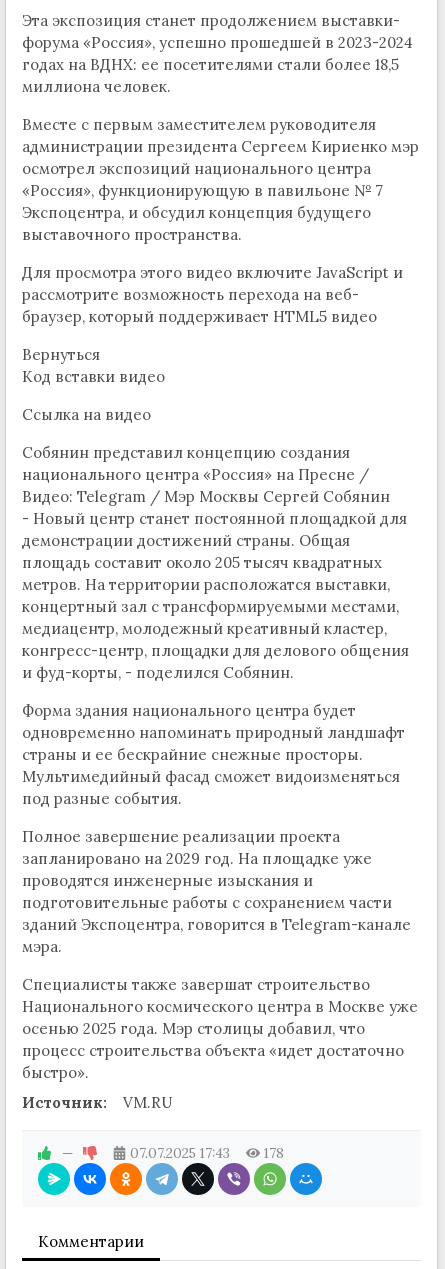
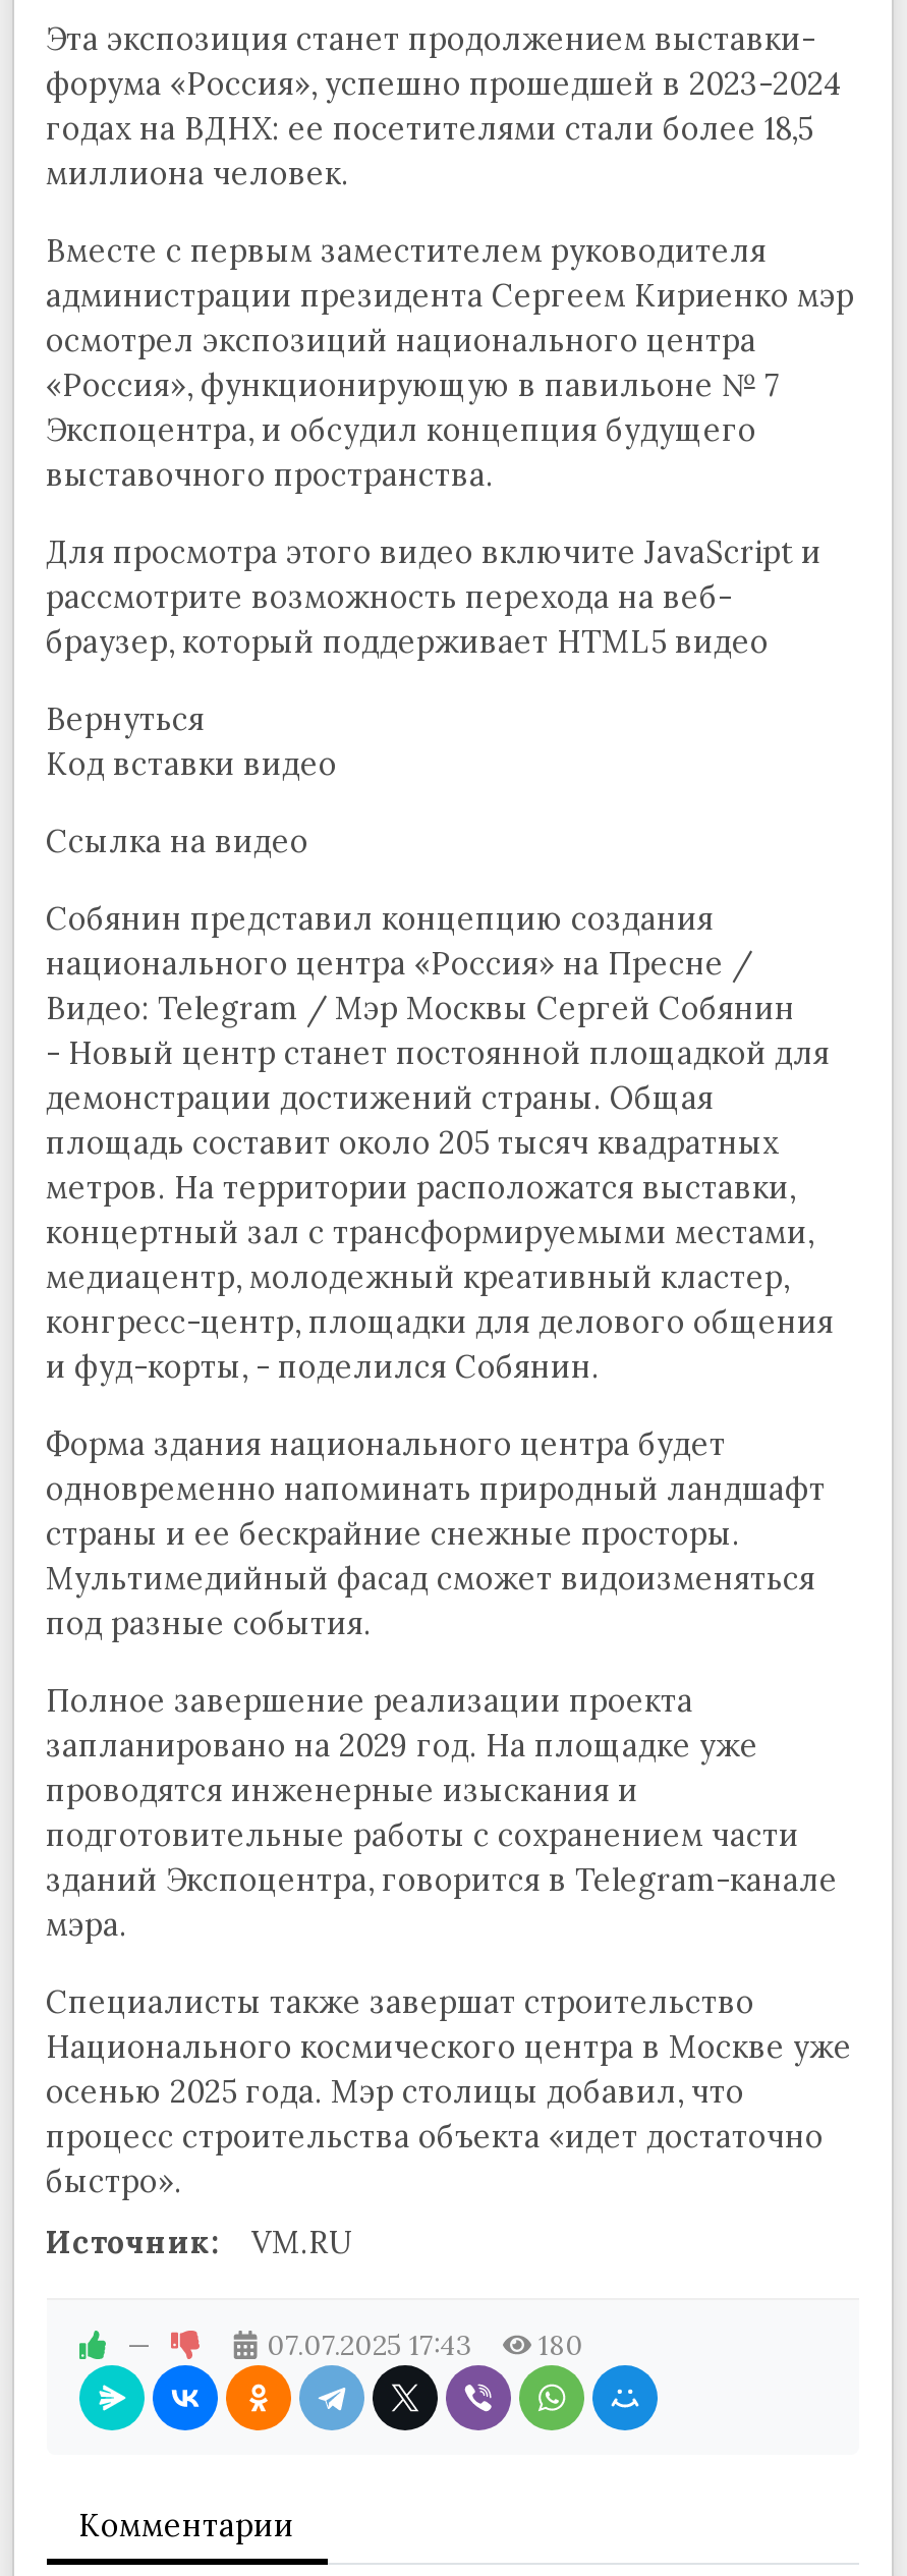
- 07.07.2025 17:43 178
+ 07.07.2025 17:43 180
